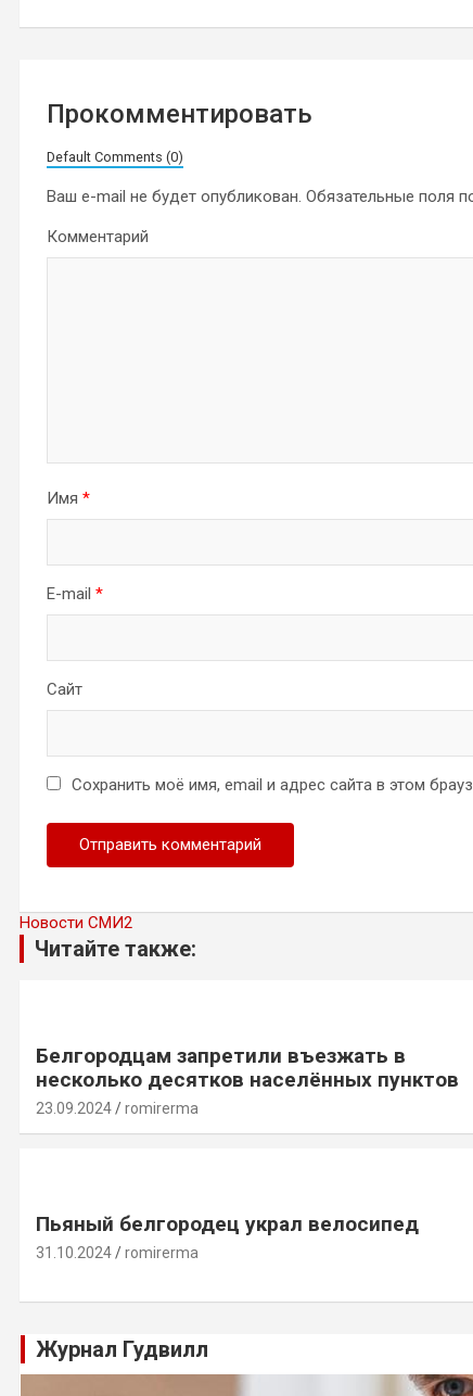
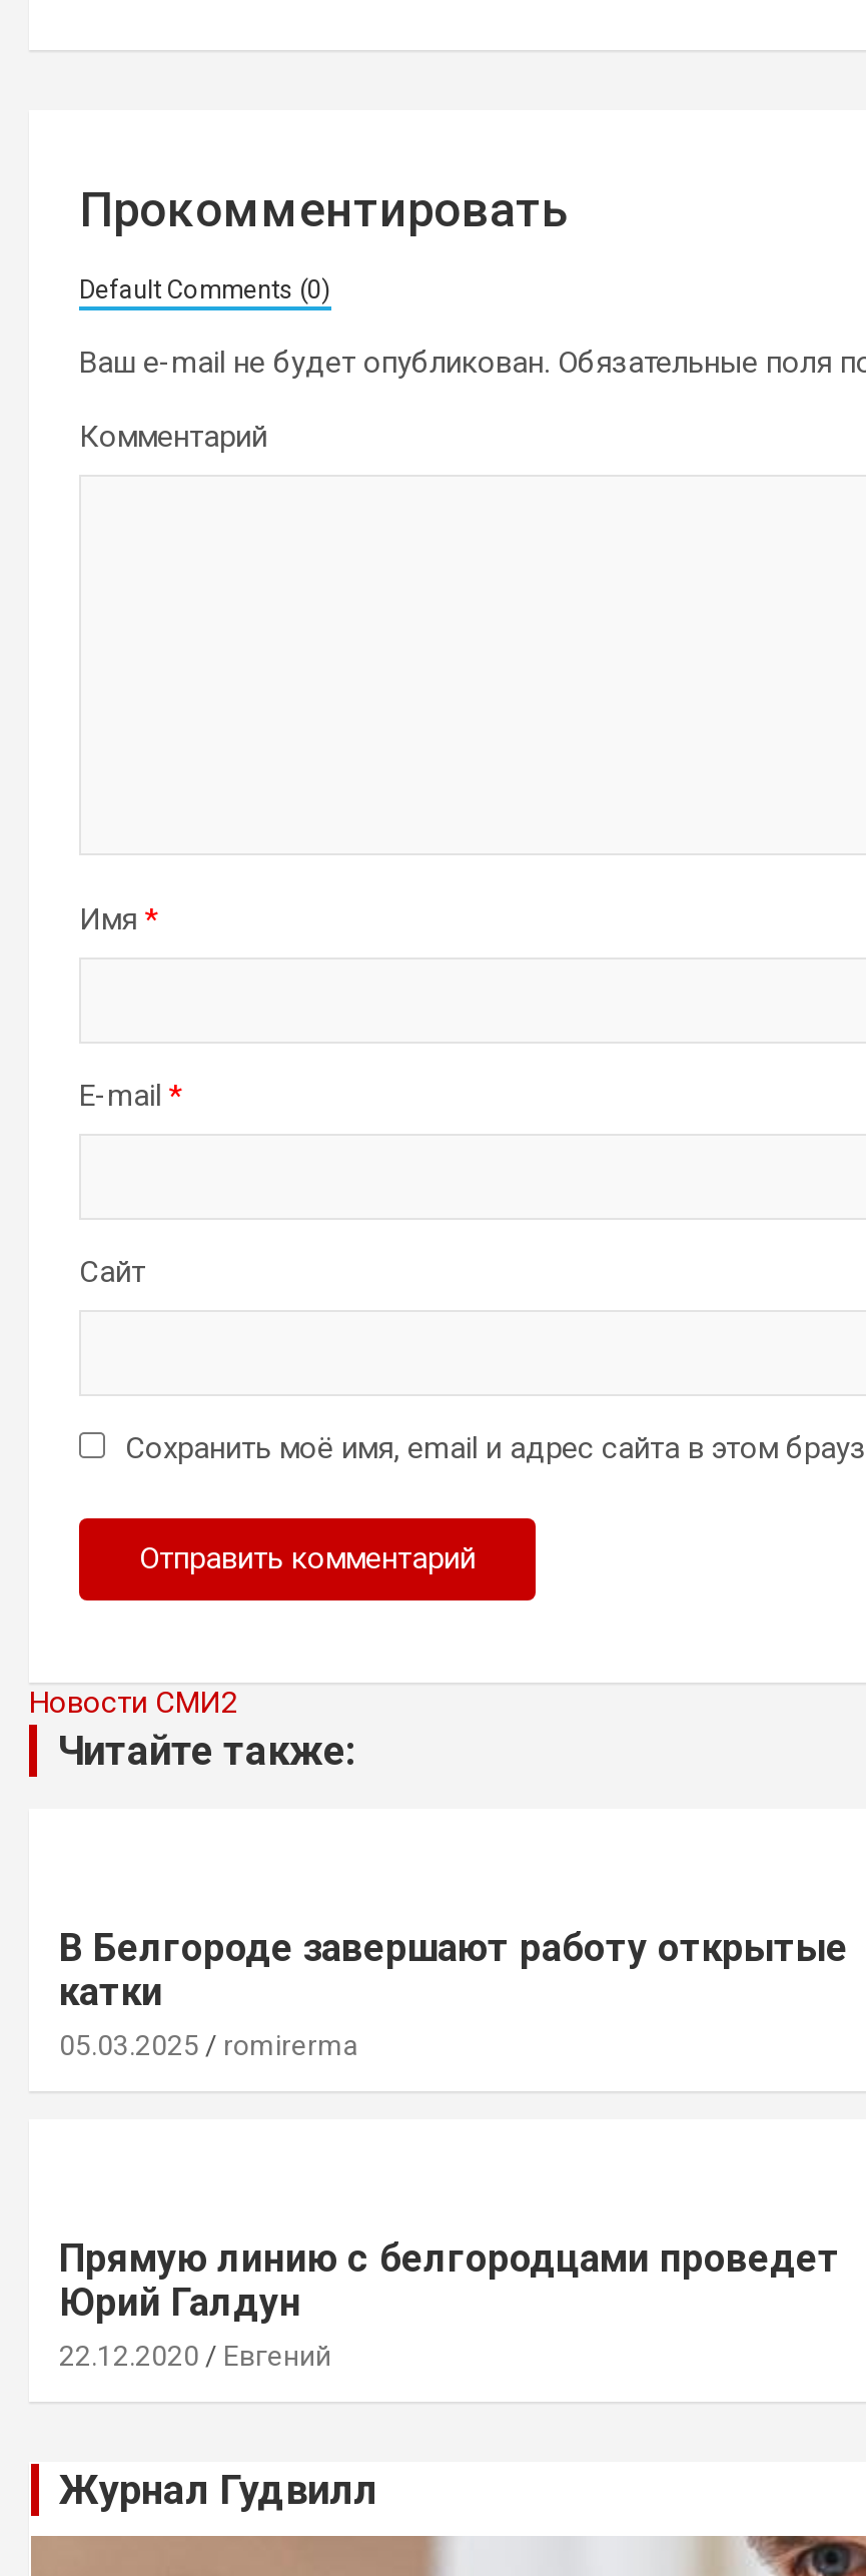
- Белгородцам запретили въезжать в
- несколько десятков населённых пунктов
- 23.09.2024
+ В Белгороде завершают работу открытые
+ катки
+ 05.03.2025

- Пьяный белгородец украл велосипед
- 31.10.2024
- romirerma
+ Прямую линию с белгородцами проведет
+ Юрий Галдун
+ 22.12.2020
+ Евгений
